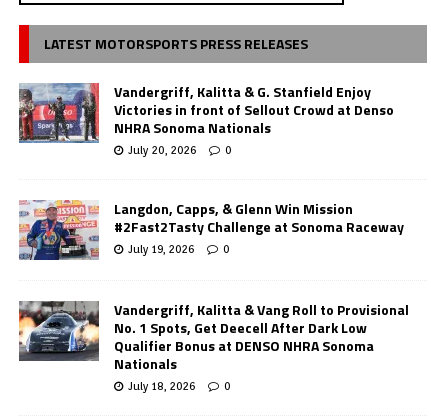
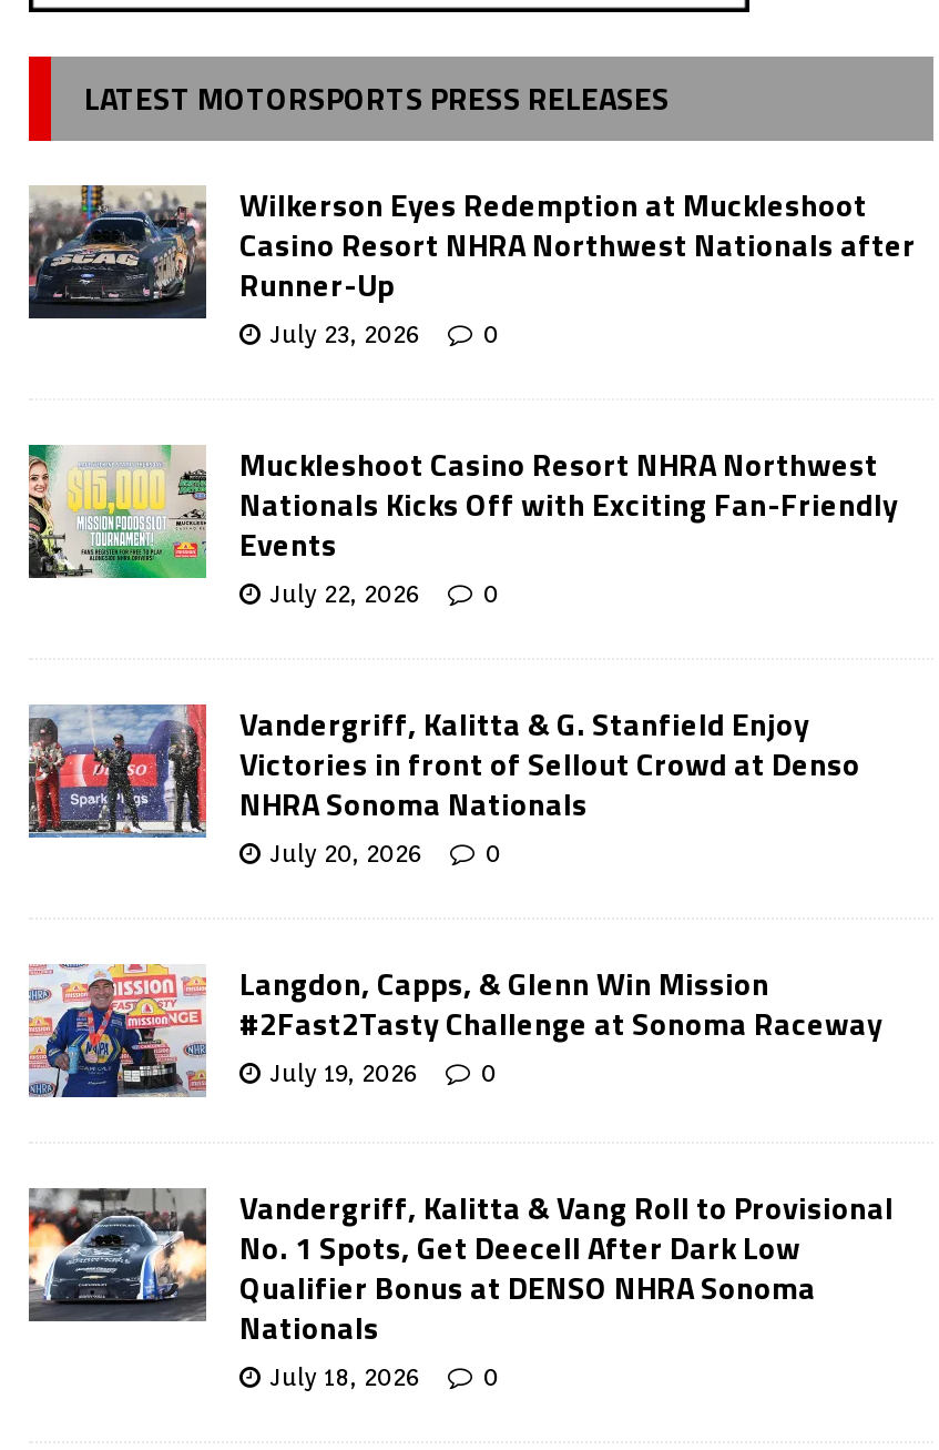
+ [image]
+ Wilkerson Eyes Redemption at Muckleshoot
+ Casino Resort NHRA Northwest Nationals after
+ Runner-Up
+ July 23, 2026
+ 0
+ Muckleshoot Casino Resort NHRA Northwest
+ Nationals Kicks Off with Exciting Fan-Friendly
+ Events
+ July 22, 2026
+ 0

+ [image]
